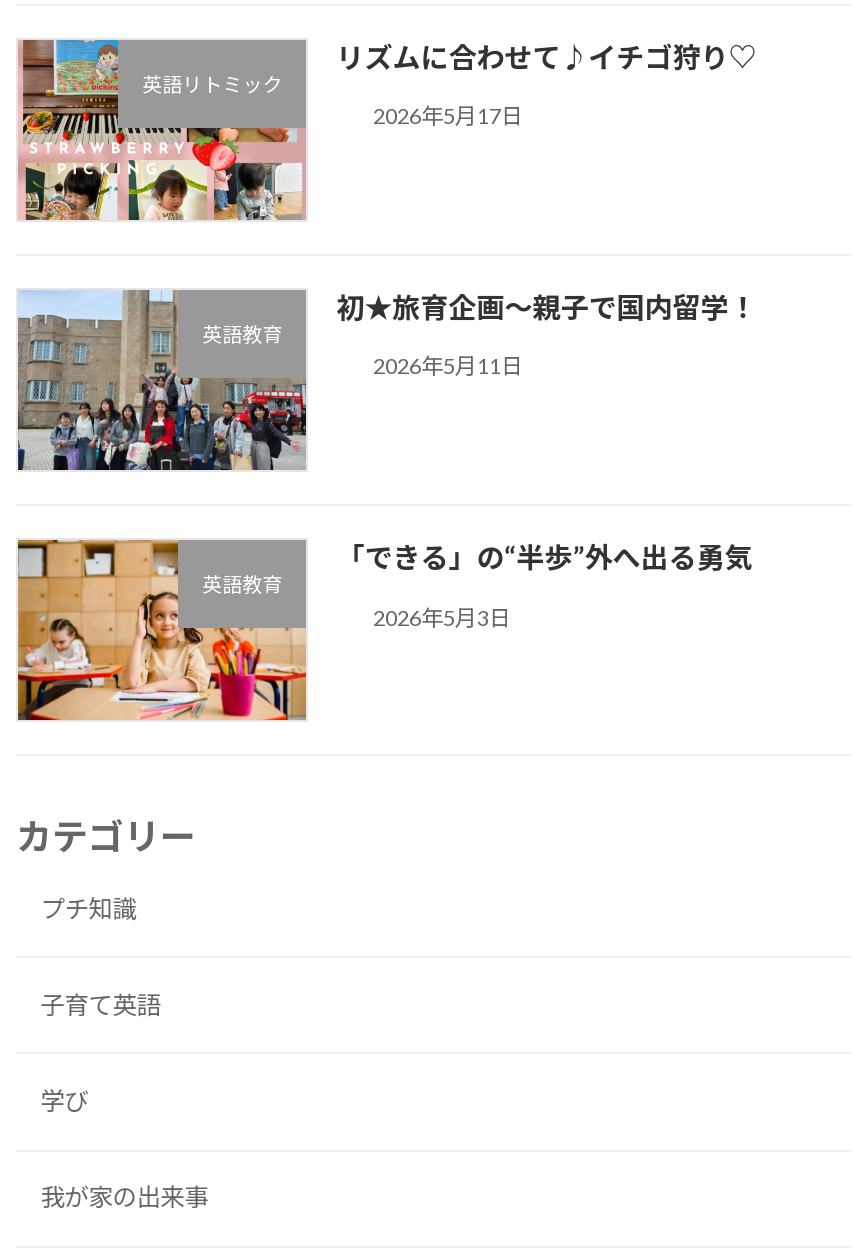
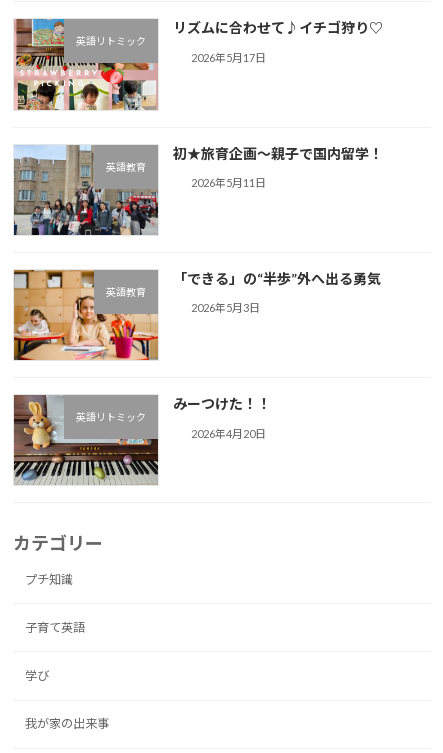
+ [image]
+ 英語リトミック

+ みーつけた！！
+ 2026年4月20日
